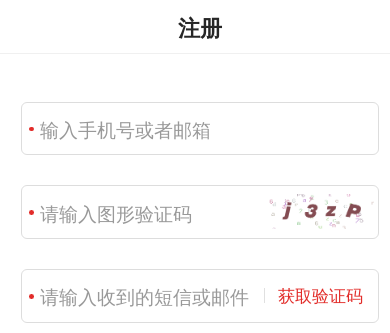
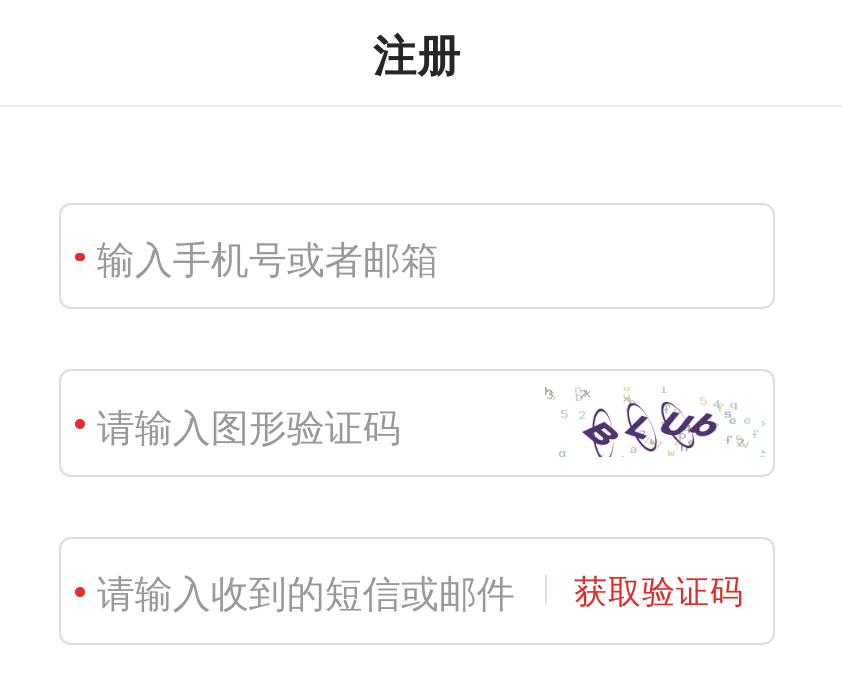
- [image]
+ [image]
